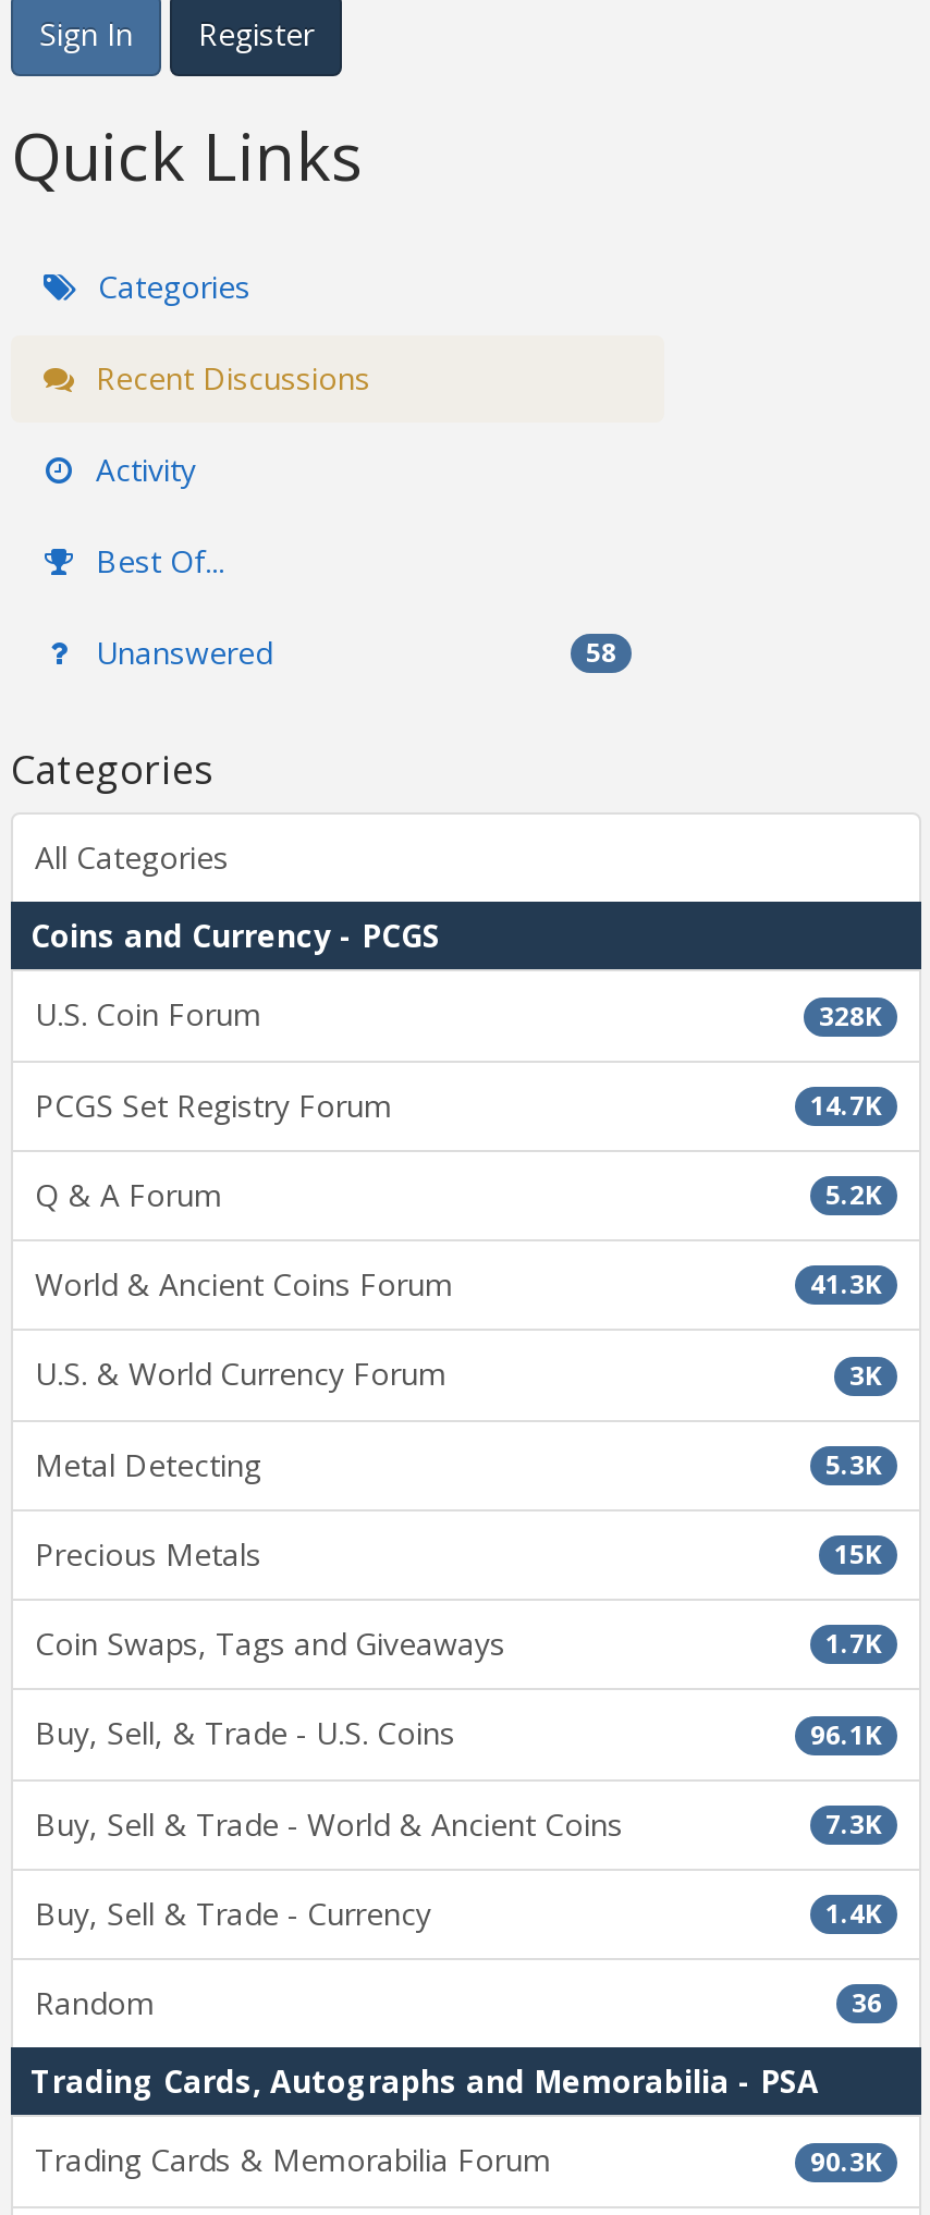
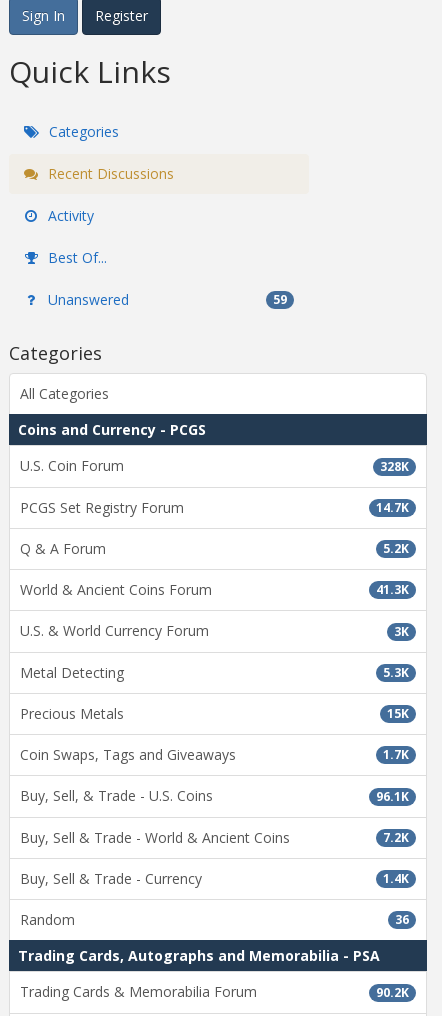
- 58
+ 59

- 7.3K
+ 7.2K

- 90.3K
+ 90.2K
